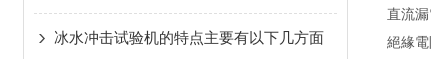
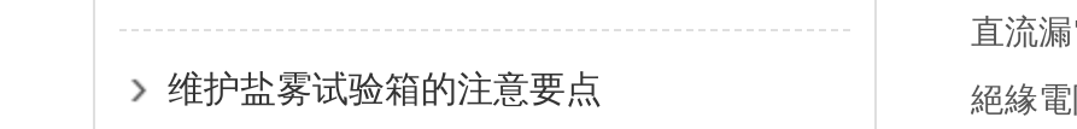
- 冰水冲击试验机的特点主要有以下几方面
+ 维护盐雾试验箱的注意要点
